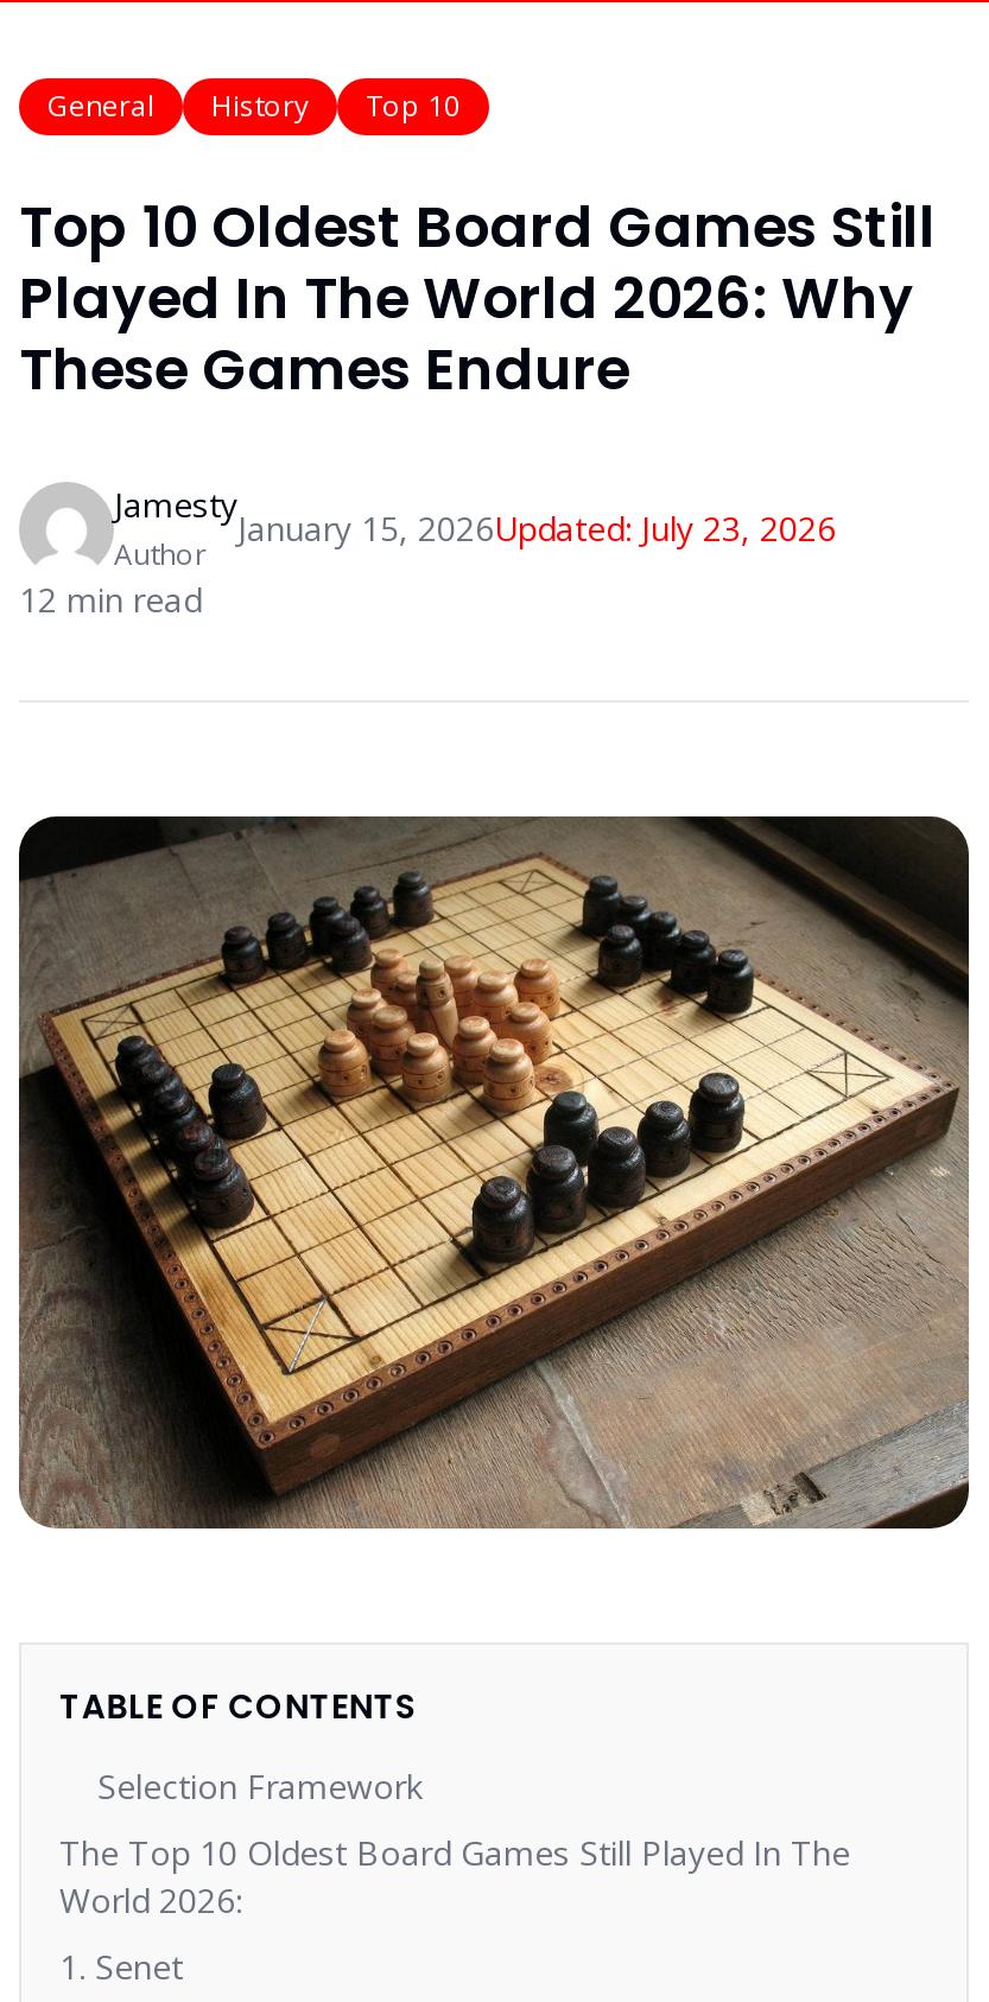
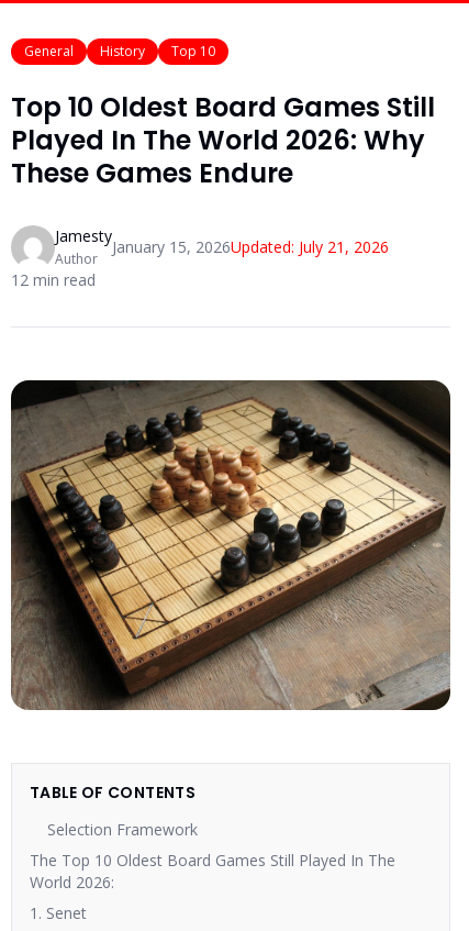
- January 15, 2026Updated: July 23, 2026
+ January 15, 2026Updated: July 21, 2026
